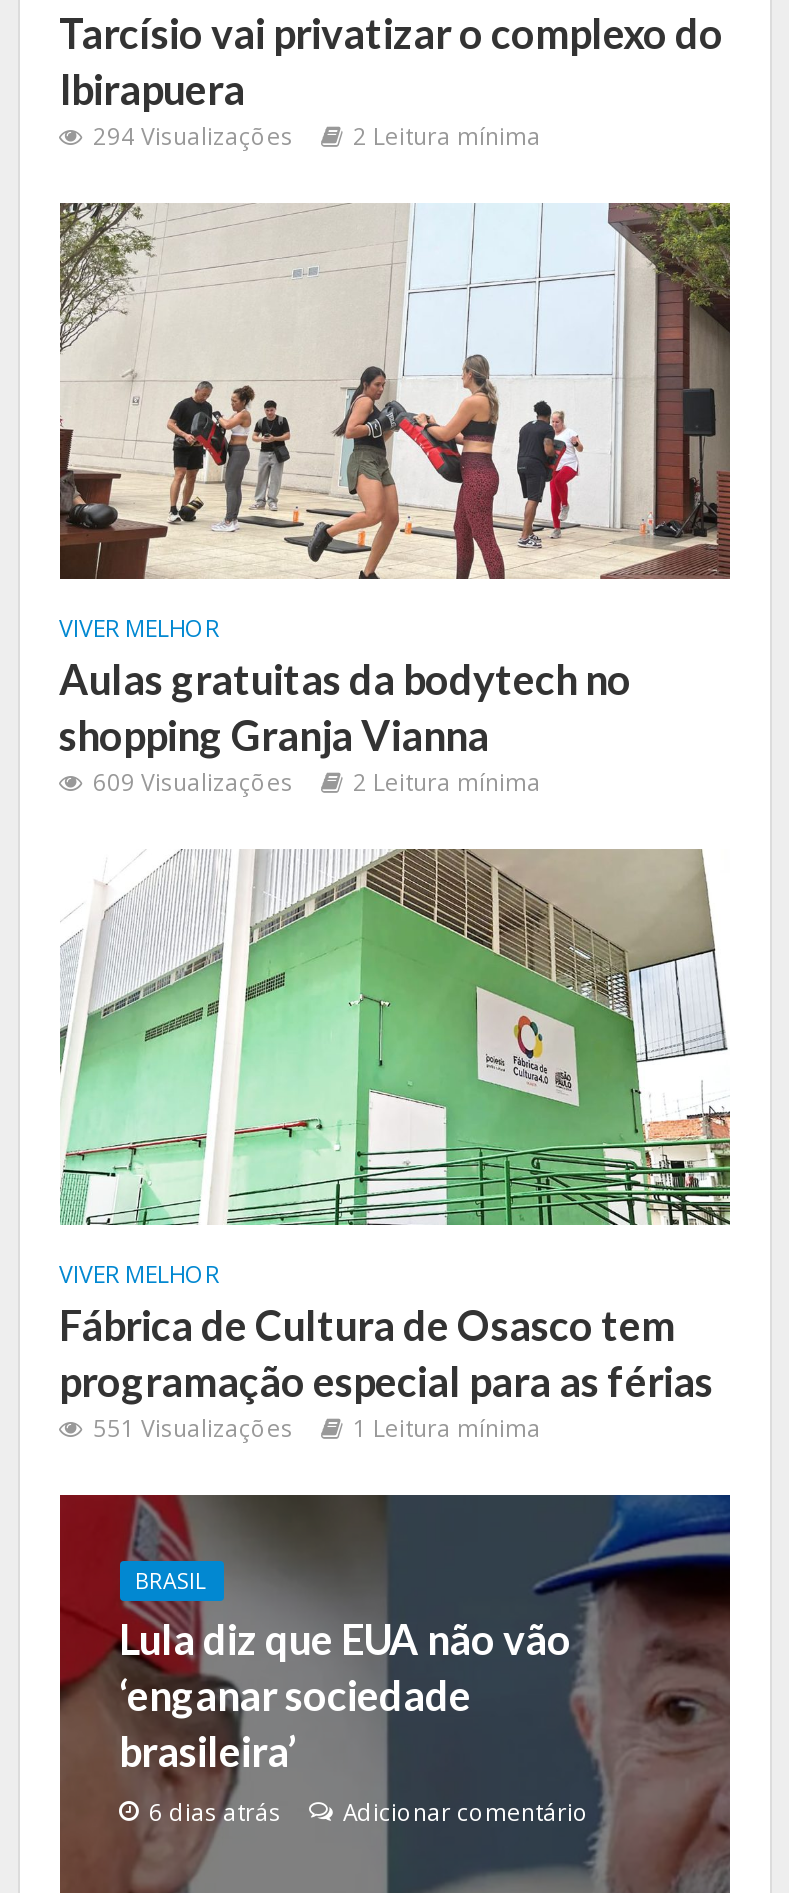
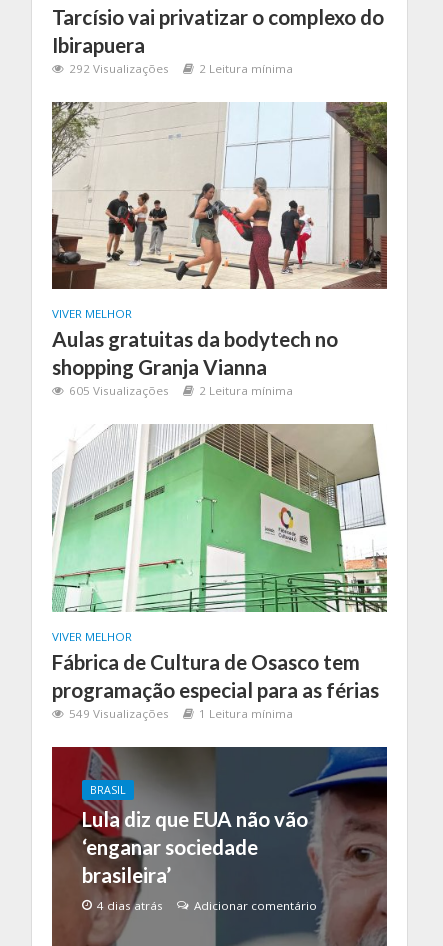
- 294 Visualizações
+ 292 Visualizações

- 609 Visualizações
+ 605 Visualizações

- 551 Visualizações
+ 549 Visualizações

- 6 dias atrás
+ 4 dias atrás
